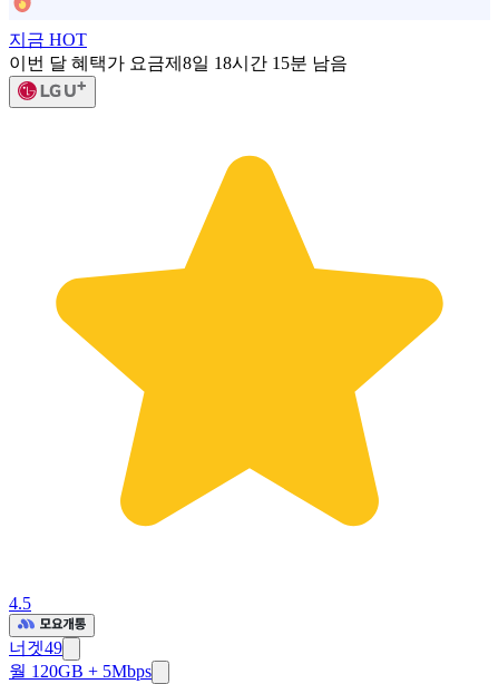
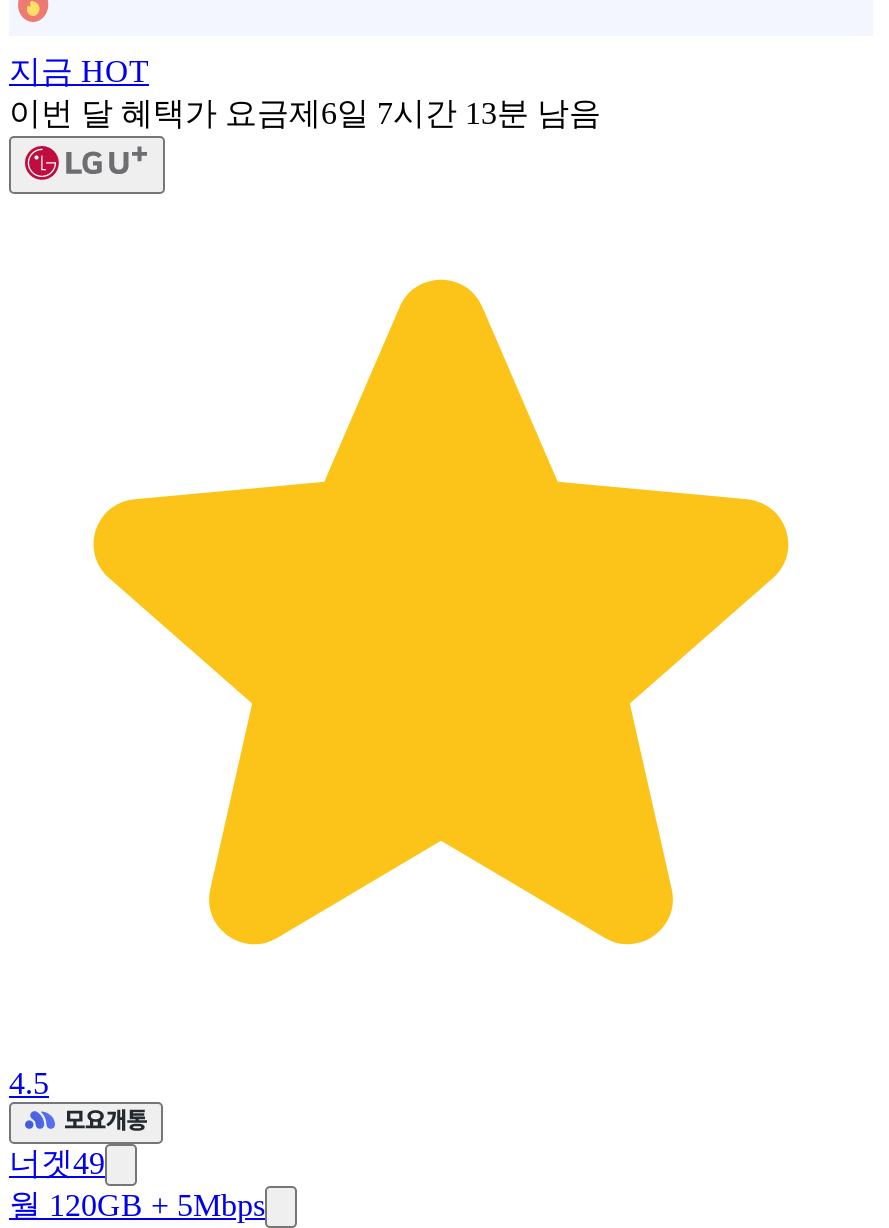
- 이번 달 혜택가 요금제8일 18시간 15분 남음
+ 이번 달 혜택가 요금제6일 7시간 13분 남음
